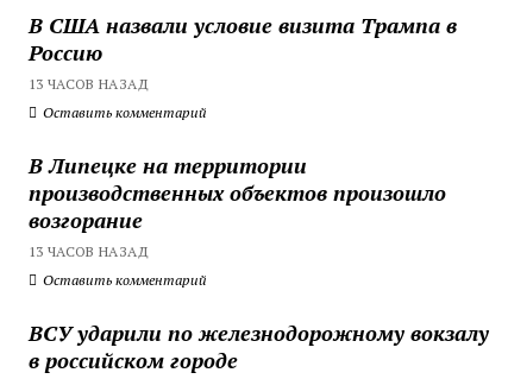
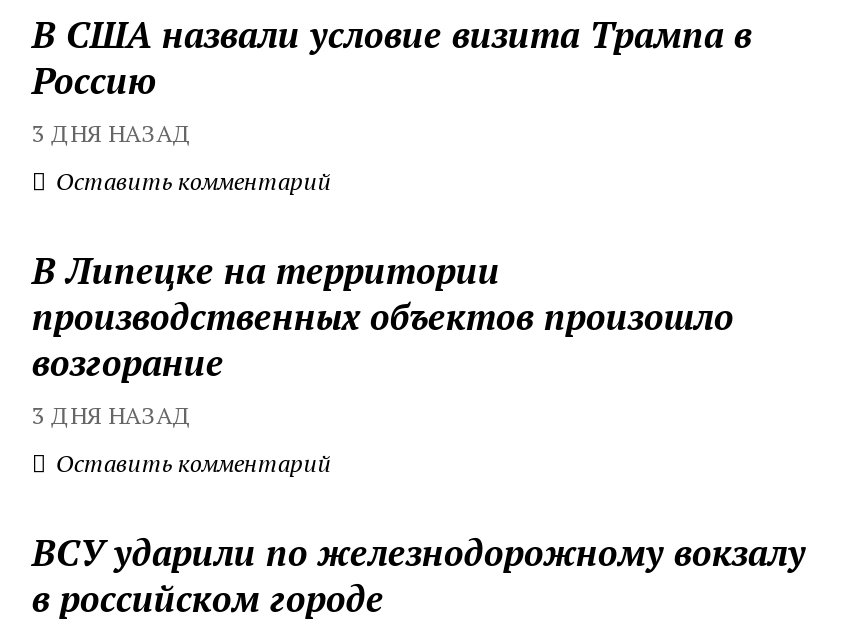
- 13 ЧАСОВ НАЗАД
+ 3 ДНЯ НАЗАД

- 13 ЧАСОВ НАЗАД
+ 3 ДНЯ НАЗАД
